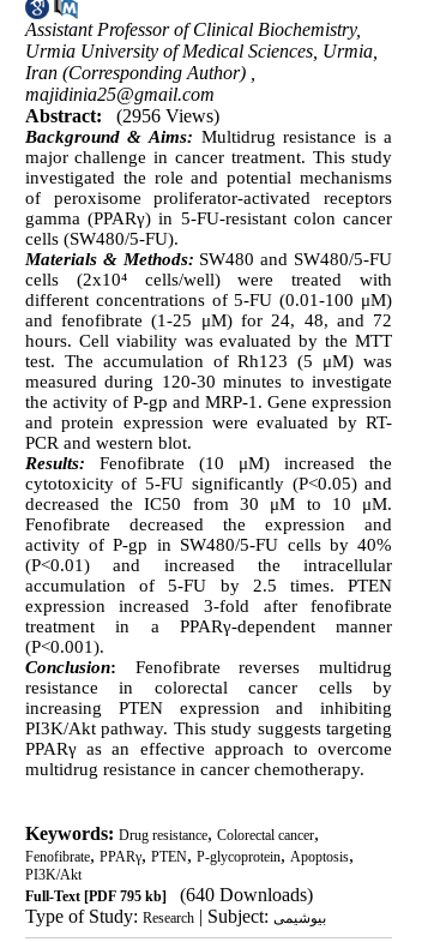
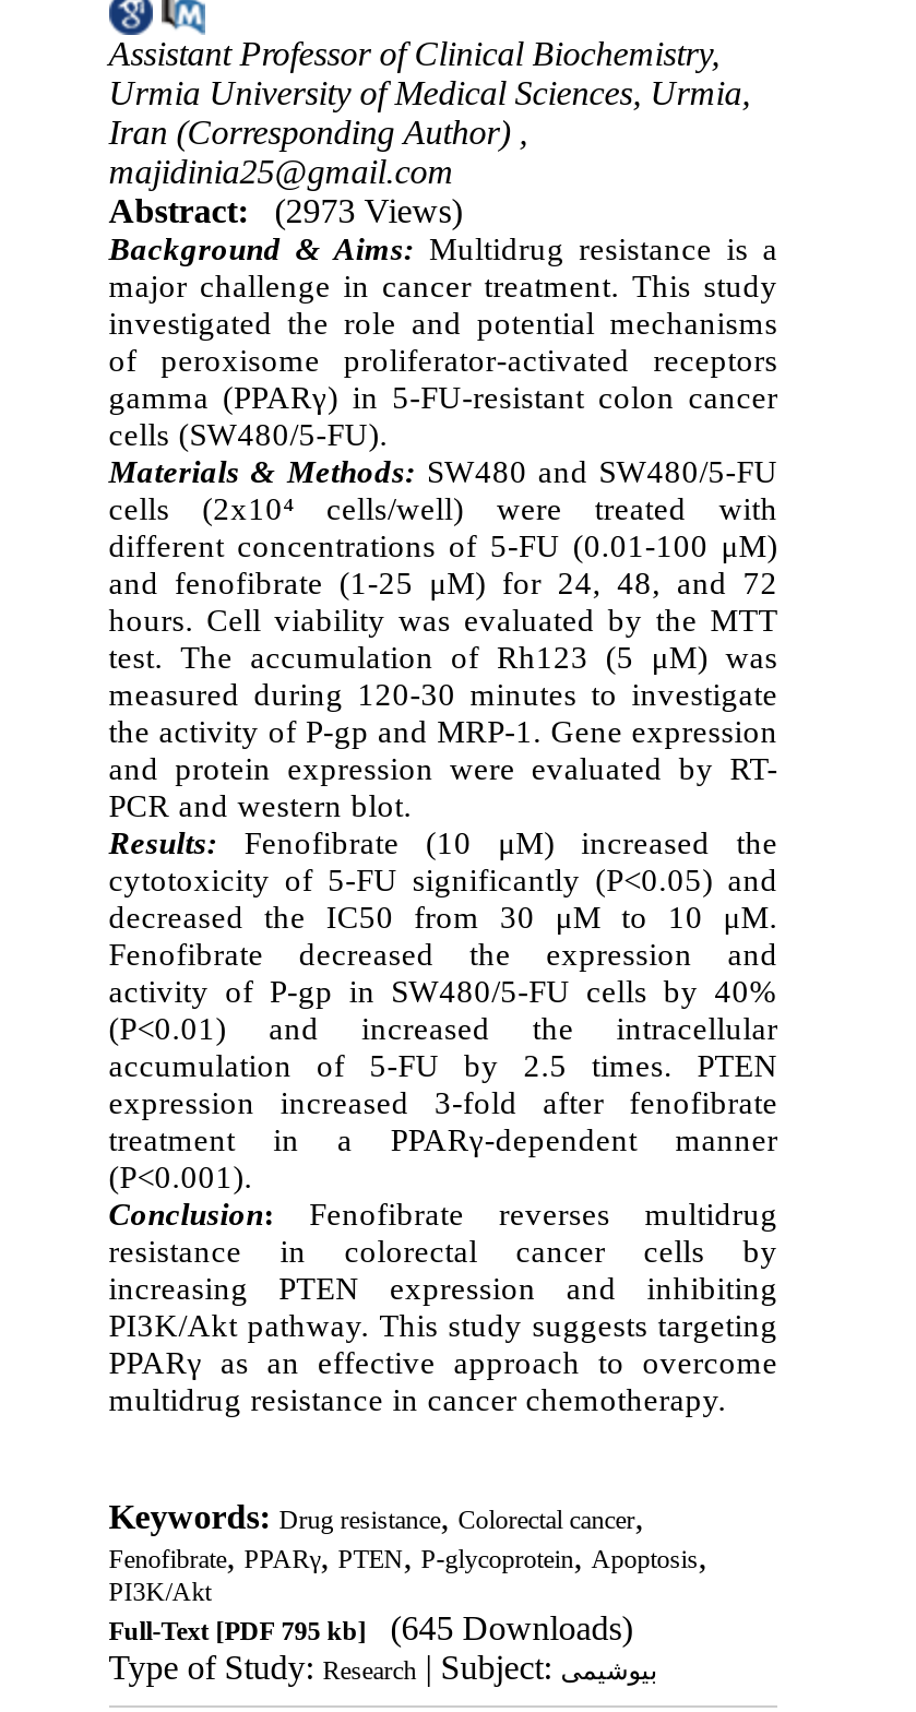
- Abstract: (2956 Views)
+ Abstract: (2973 Views)

- Full-Text [PDF 795 kb] (640 Downloads)
+ Full-Text [PDF 795 kb] (645 Downloads)
